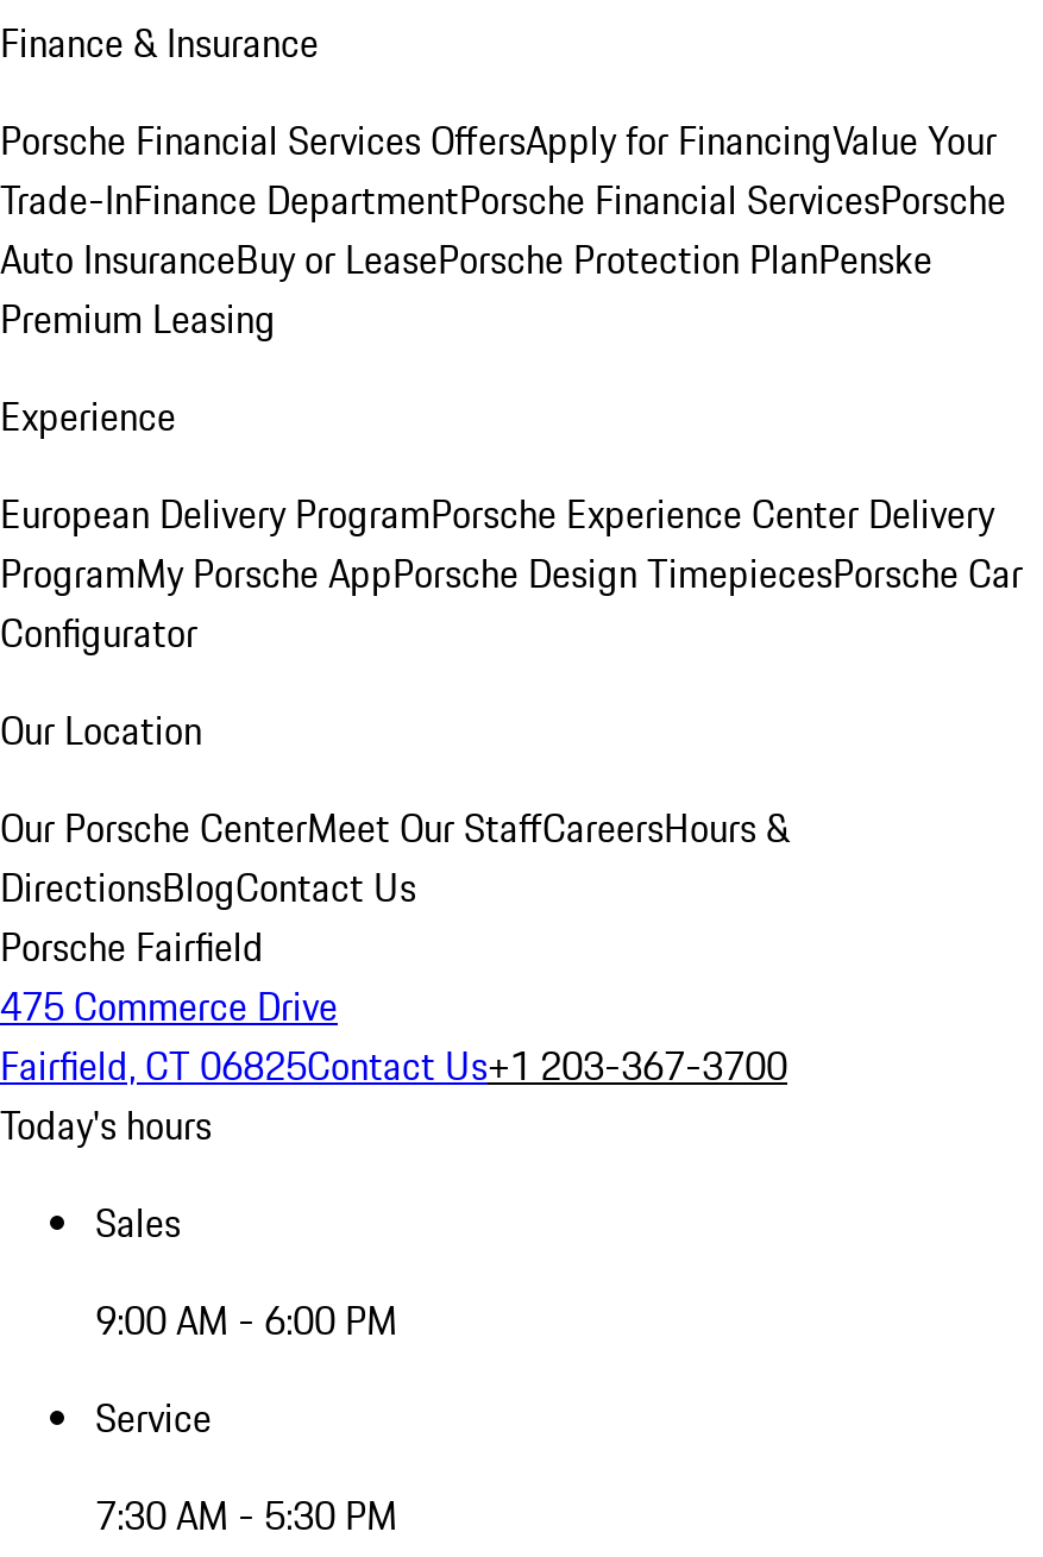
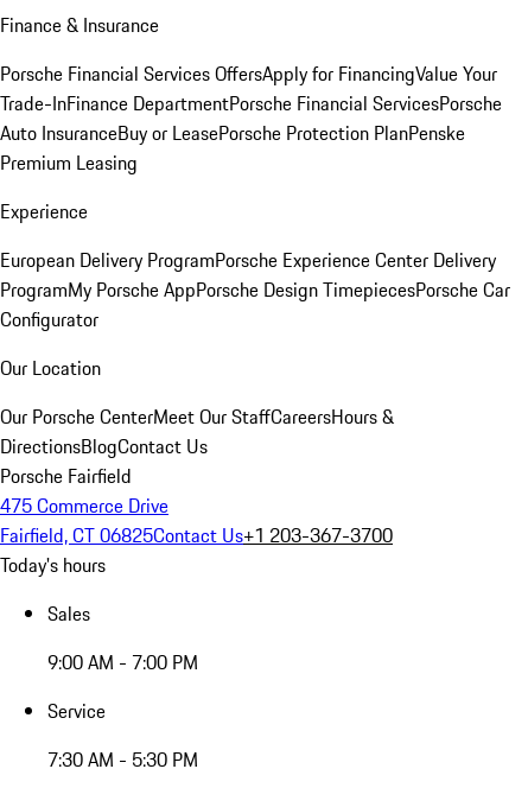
- 9:00 AM - 6:00 PM
+ 9:00 AM - 7:00 PM
